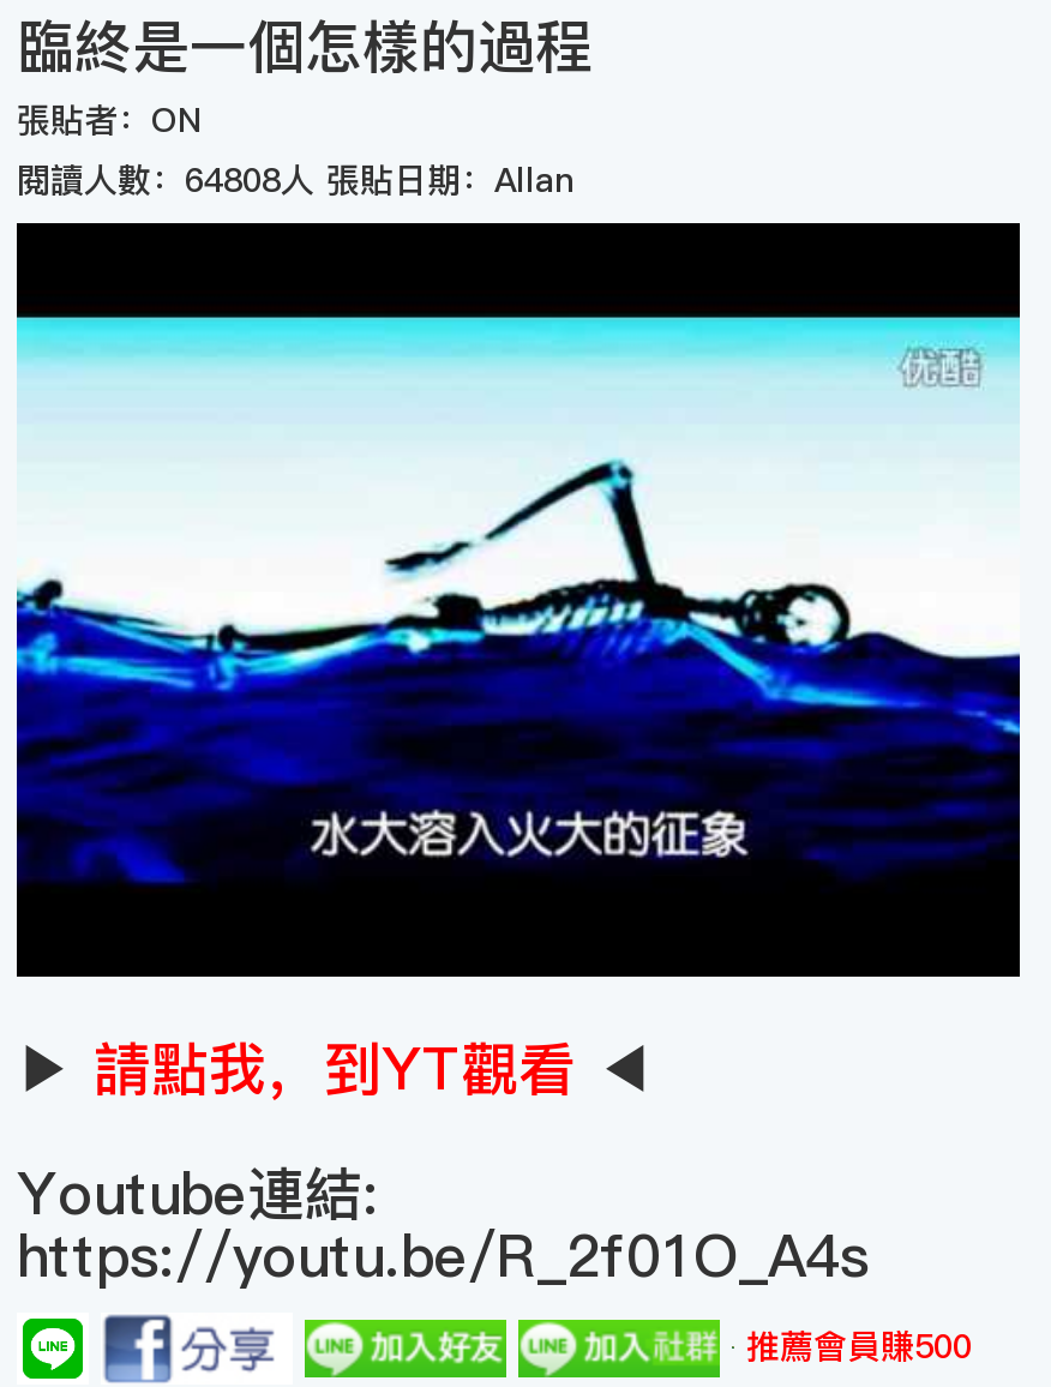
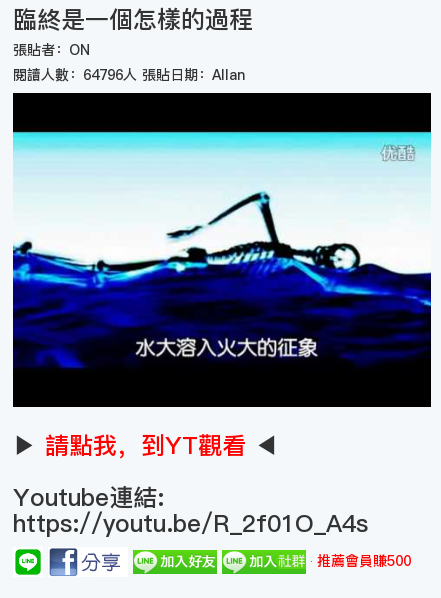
- 閱讀人數：64808人 張貼日期：Allan
+ 閱讀人數：64796人 張貼日期：Allan
